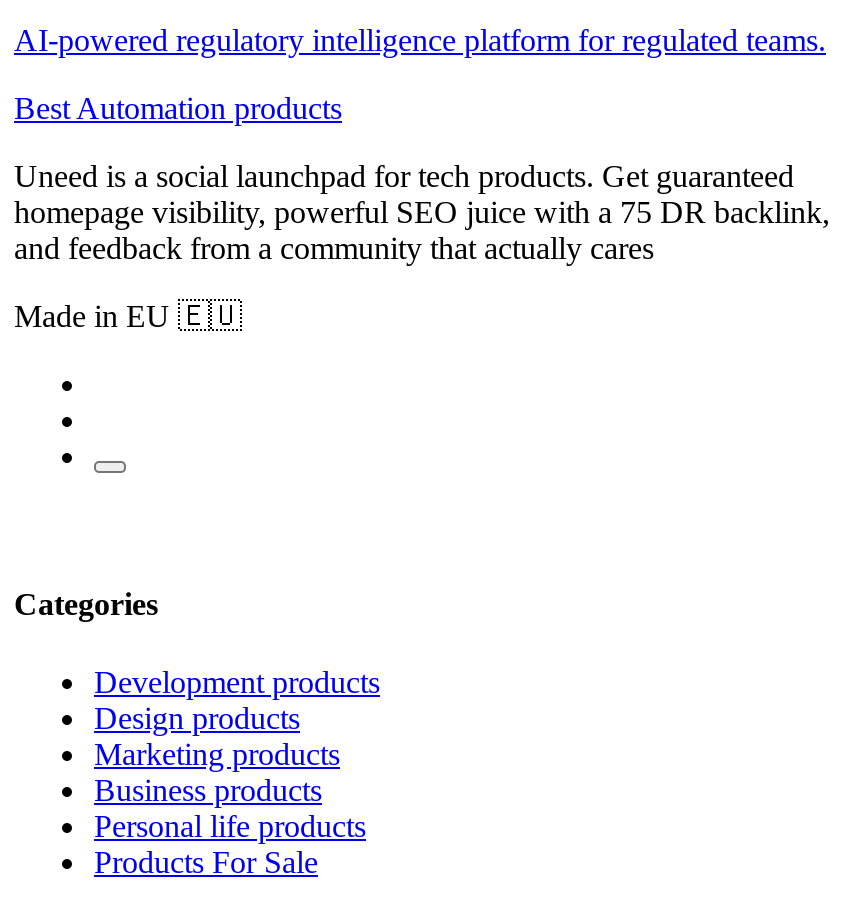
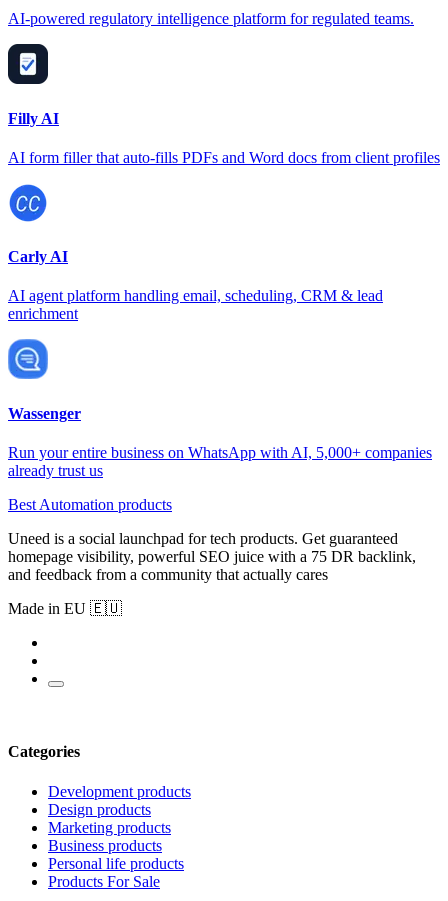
+ [image]
+ Filly AI
+ AI form filler that auto-fills PDFs and Word docs from client profiles

+ [image]
+ Wassenger
+ Run your entire business on WhatsApp with AI, 5,000+ companies
+ already trust us

+ [image]
+ Carly AI
+ AI agent platform handling email, scheduling, CRM & lead
+ enrichment
